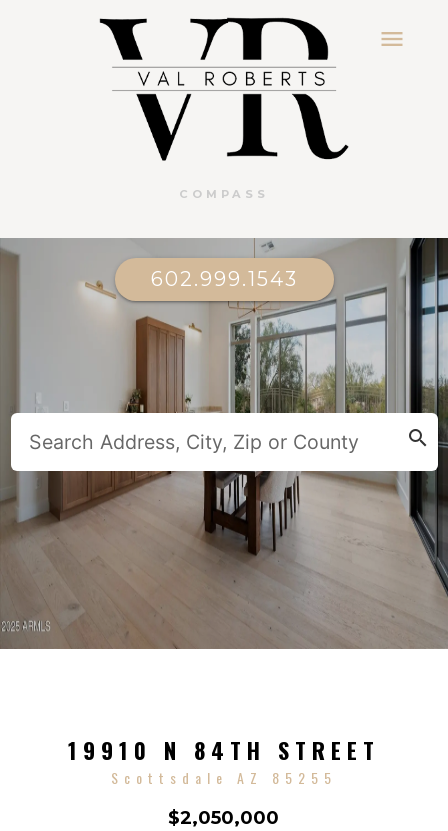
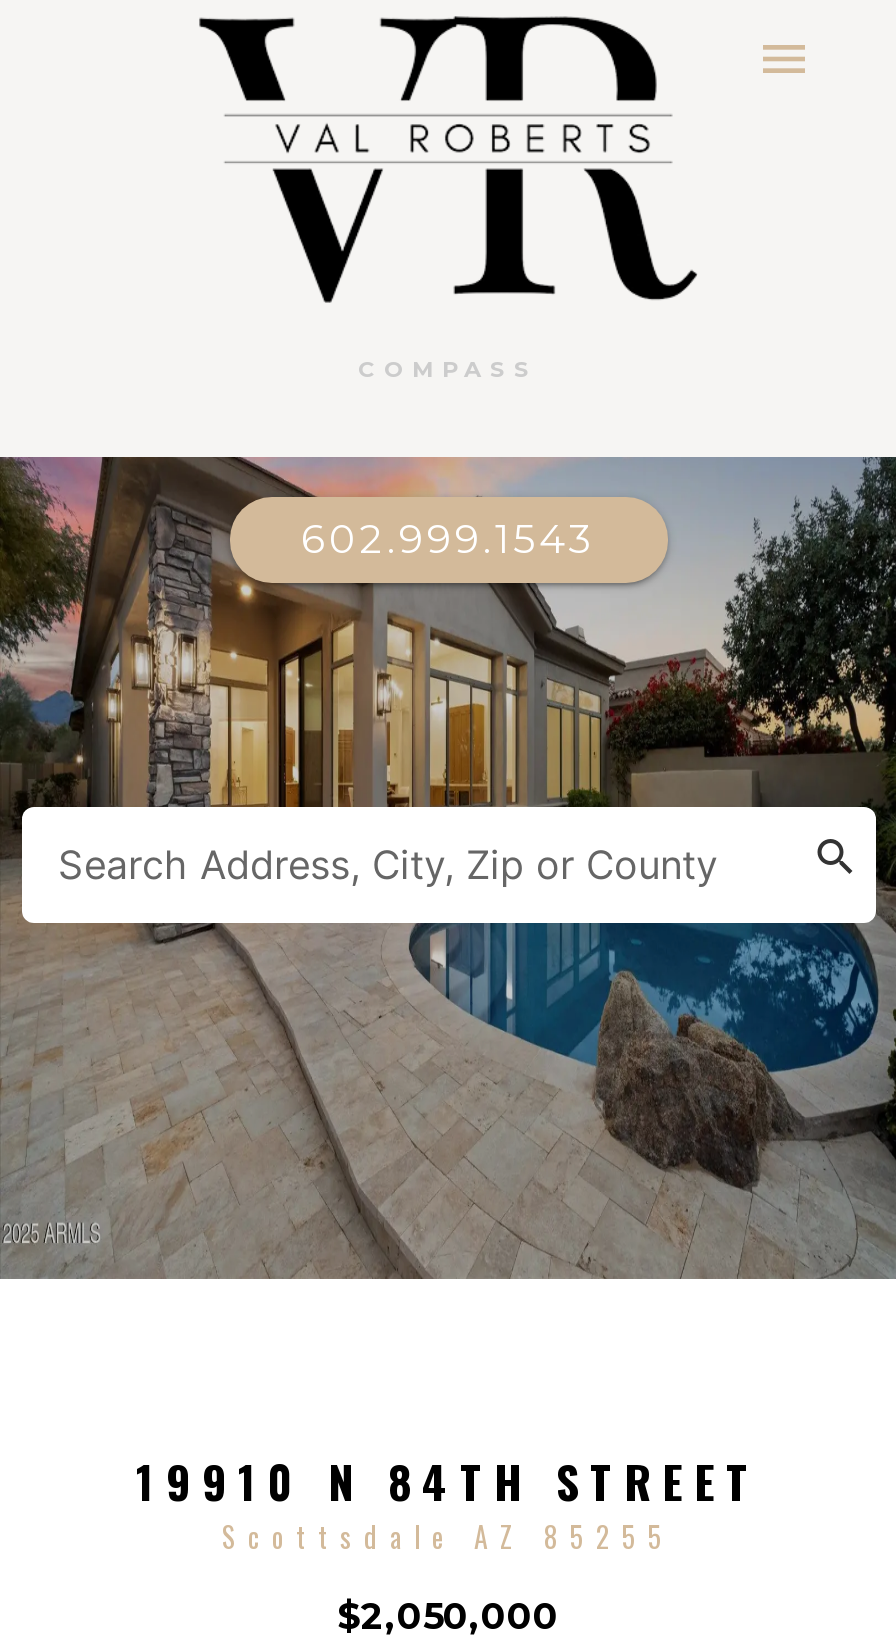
- [image]
+ [image]
